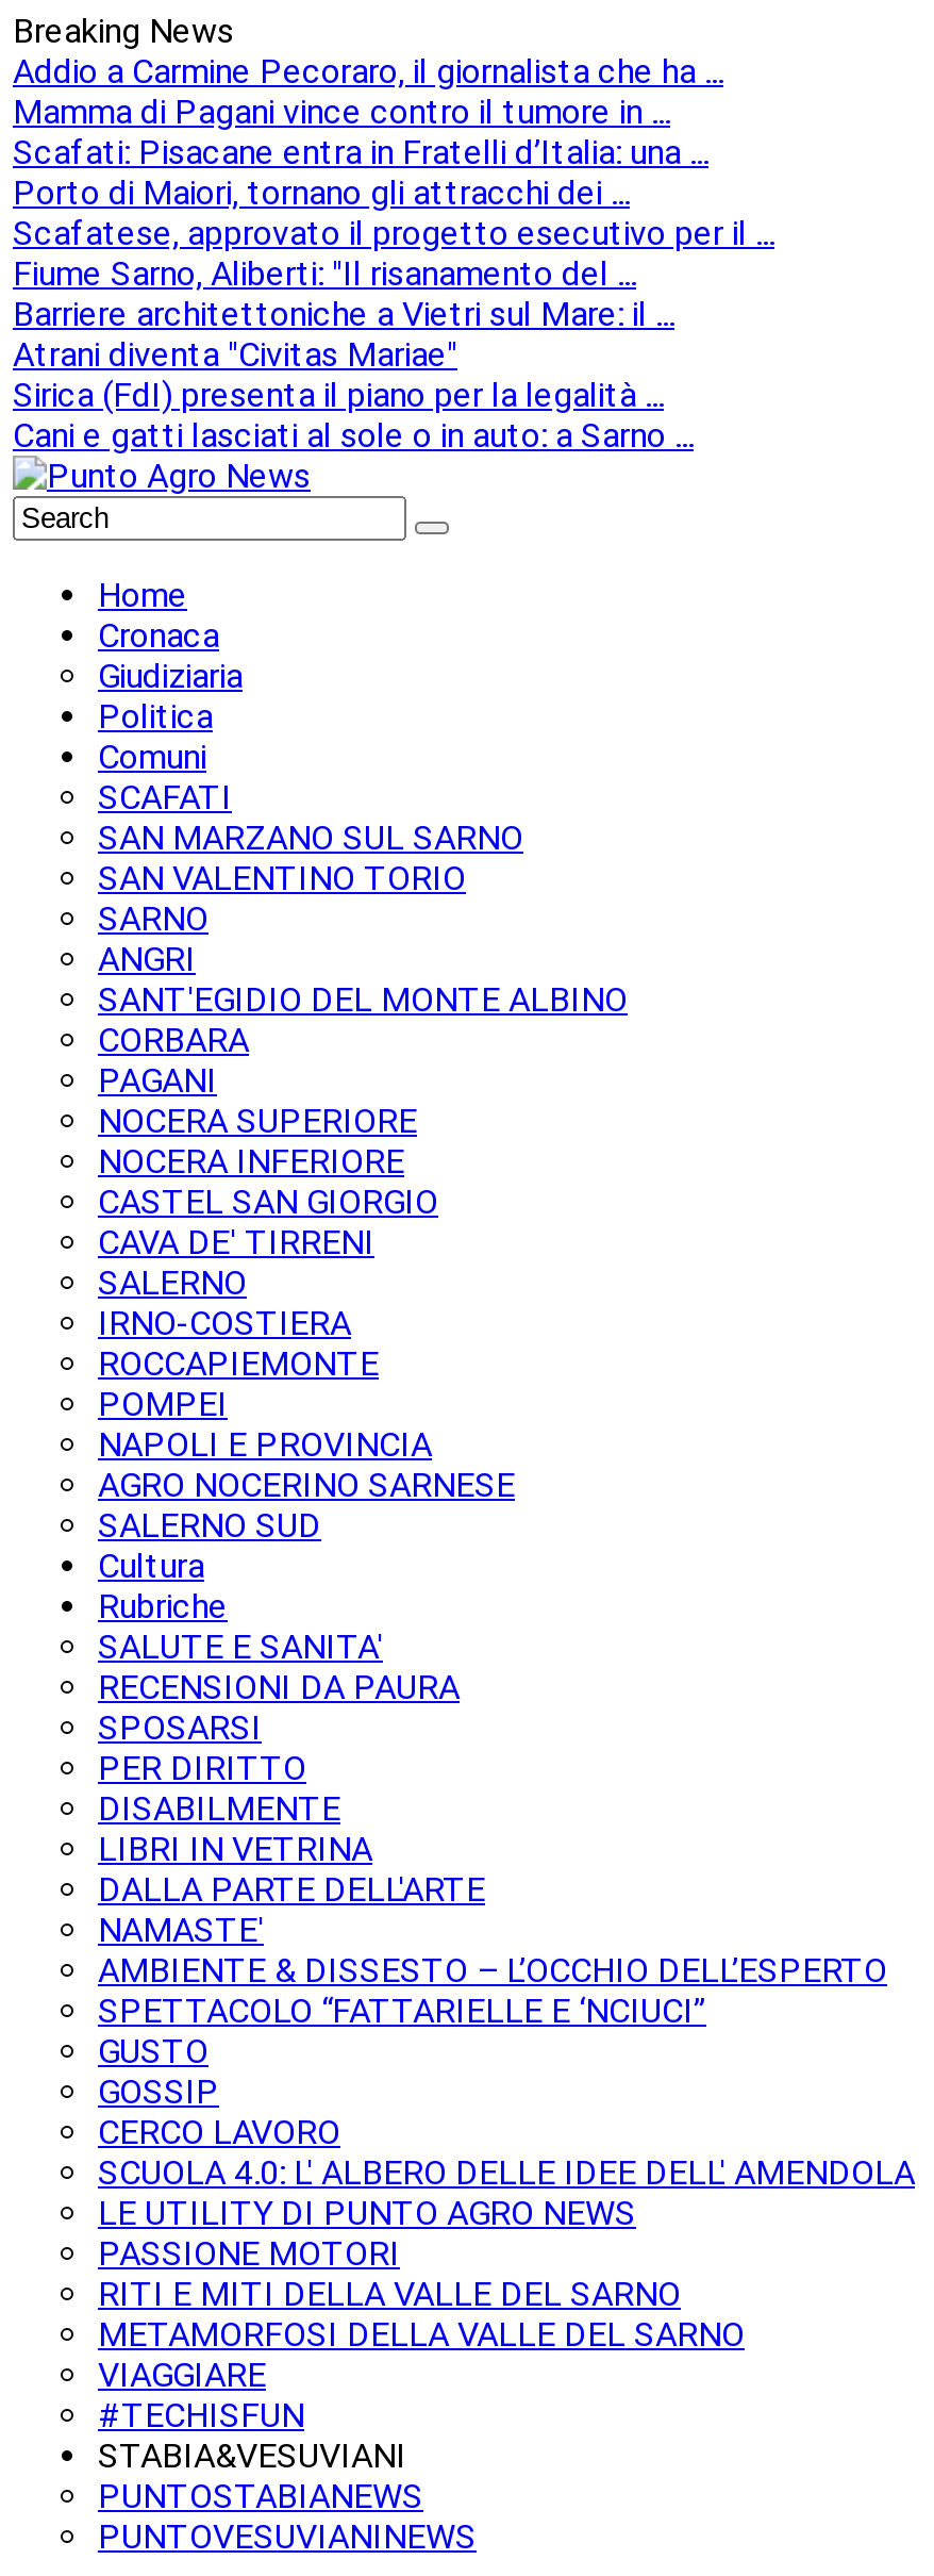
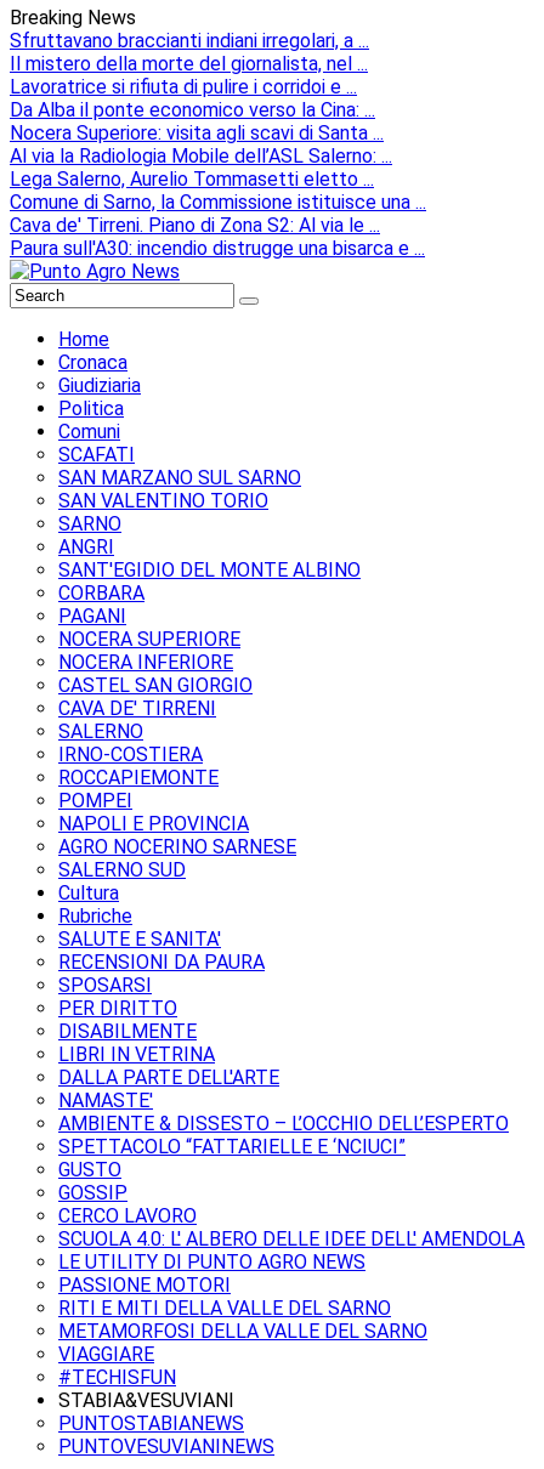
- Addio a Carmine Pecoraro, il giornalista che ha ...
- Mamma di Pagani vince contro il tumore in ...
- Scafati: Pisacane entra in Fratelli d’Italia: una ...
- Porto di Maiori, tornano gli attracchi dei ...
- Scafatese, approvato il progetto esecutivo per il ...
- Fiume Sarno, Aliberti: "Il risanamento del ...
- Barriere architettoniche a Vietri sul Mare: il ...
- Atrani diventa "Civitas Mariae"
- Sirica (FdI) presenta il piano per la legalità ...
- Cani e gatti lasciati al sole o in auto: a Sarno ...
+ Sfruttavano braccianti indiani irregolari, a ...
+ Il mistero della morte del giornalista, nel ...
+ Lavoratrice si rifiuta di pulire i corridoi e ...
+ Da Alba il ponte economico verso la Cina: ...
+ Nocera Superiore: visita agli scavi di Santa ...
+ Al via la Radiologia Mobile dell’ASL Salerno: ...
+ Lega Salerno, Aurelio Tommasetti eletto ...
+ Comune di Sarno, la Commissione istituisce una ...
+ Cava de' Tirreni. Piano di Zona S2: Al via le ...
+ Paura sull'A30: incendio distrugge una bisarca e ...
